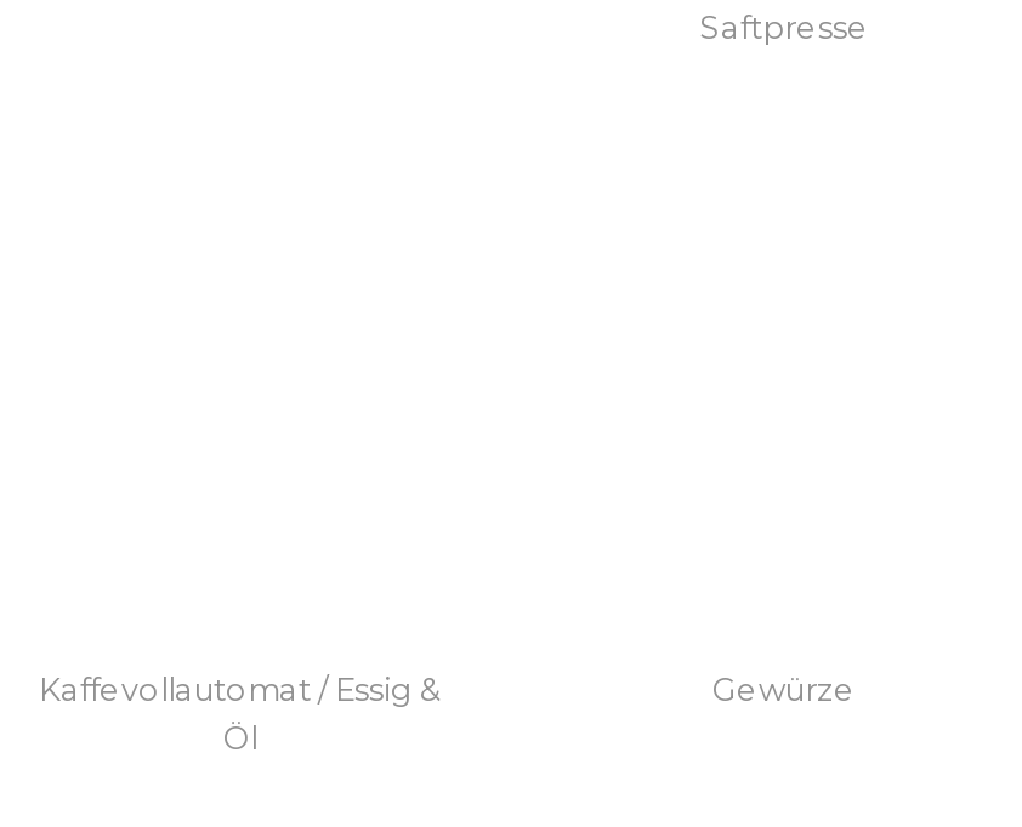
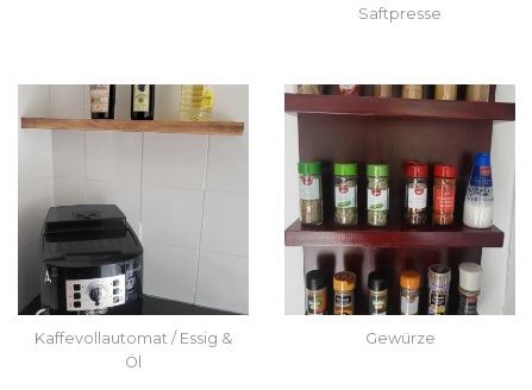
+ [image]

+ [image]
